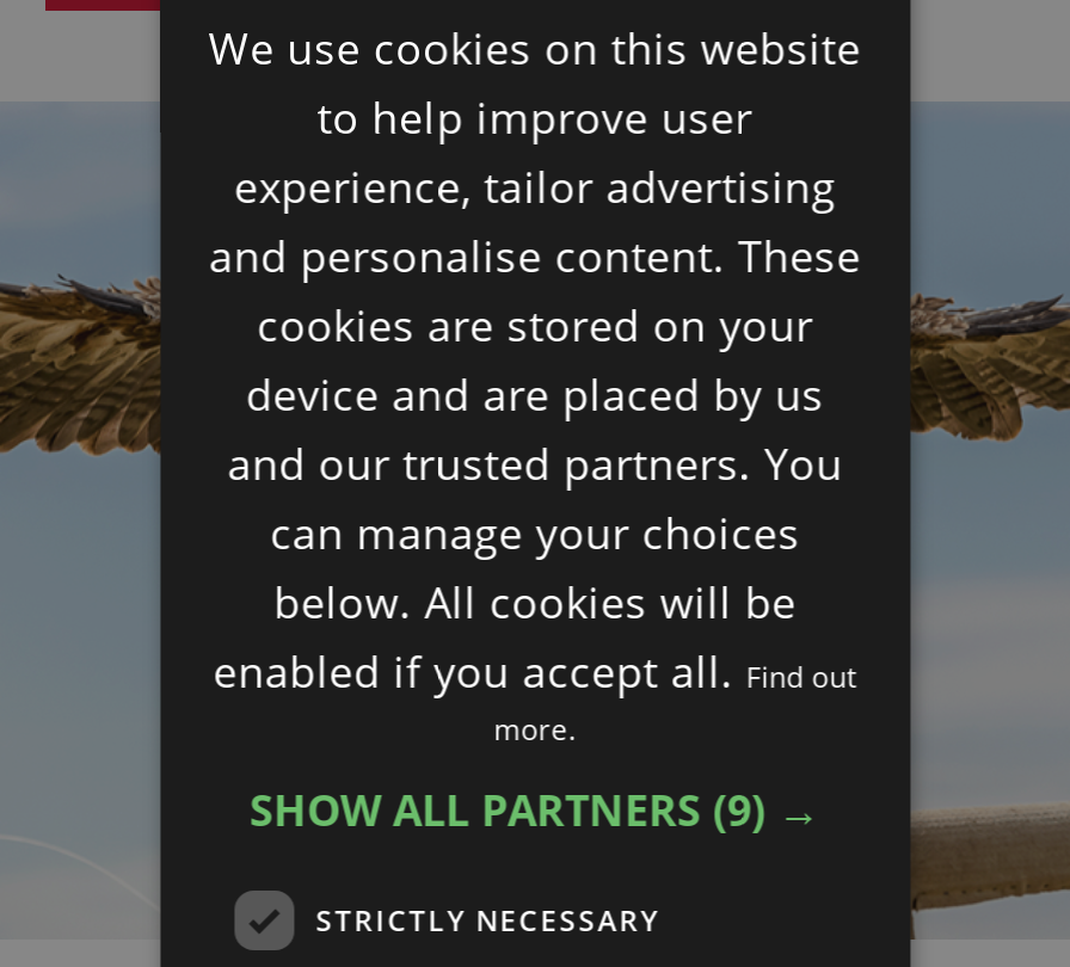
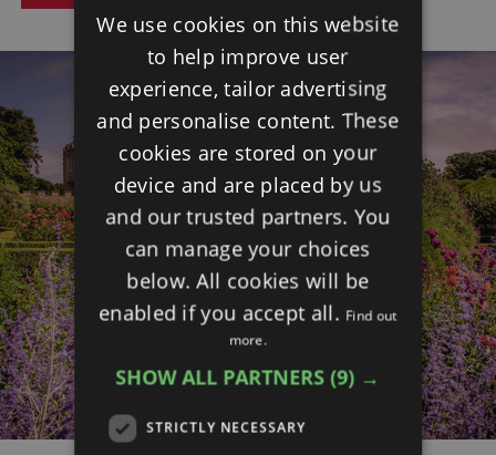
- [image]
+ [image]

- [image]
+ [image]
